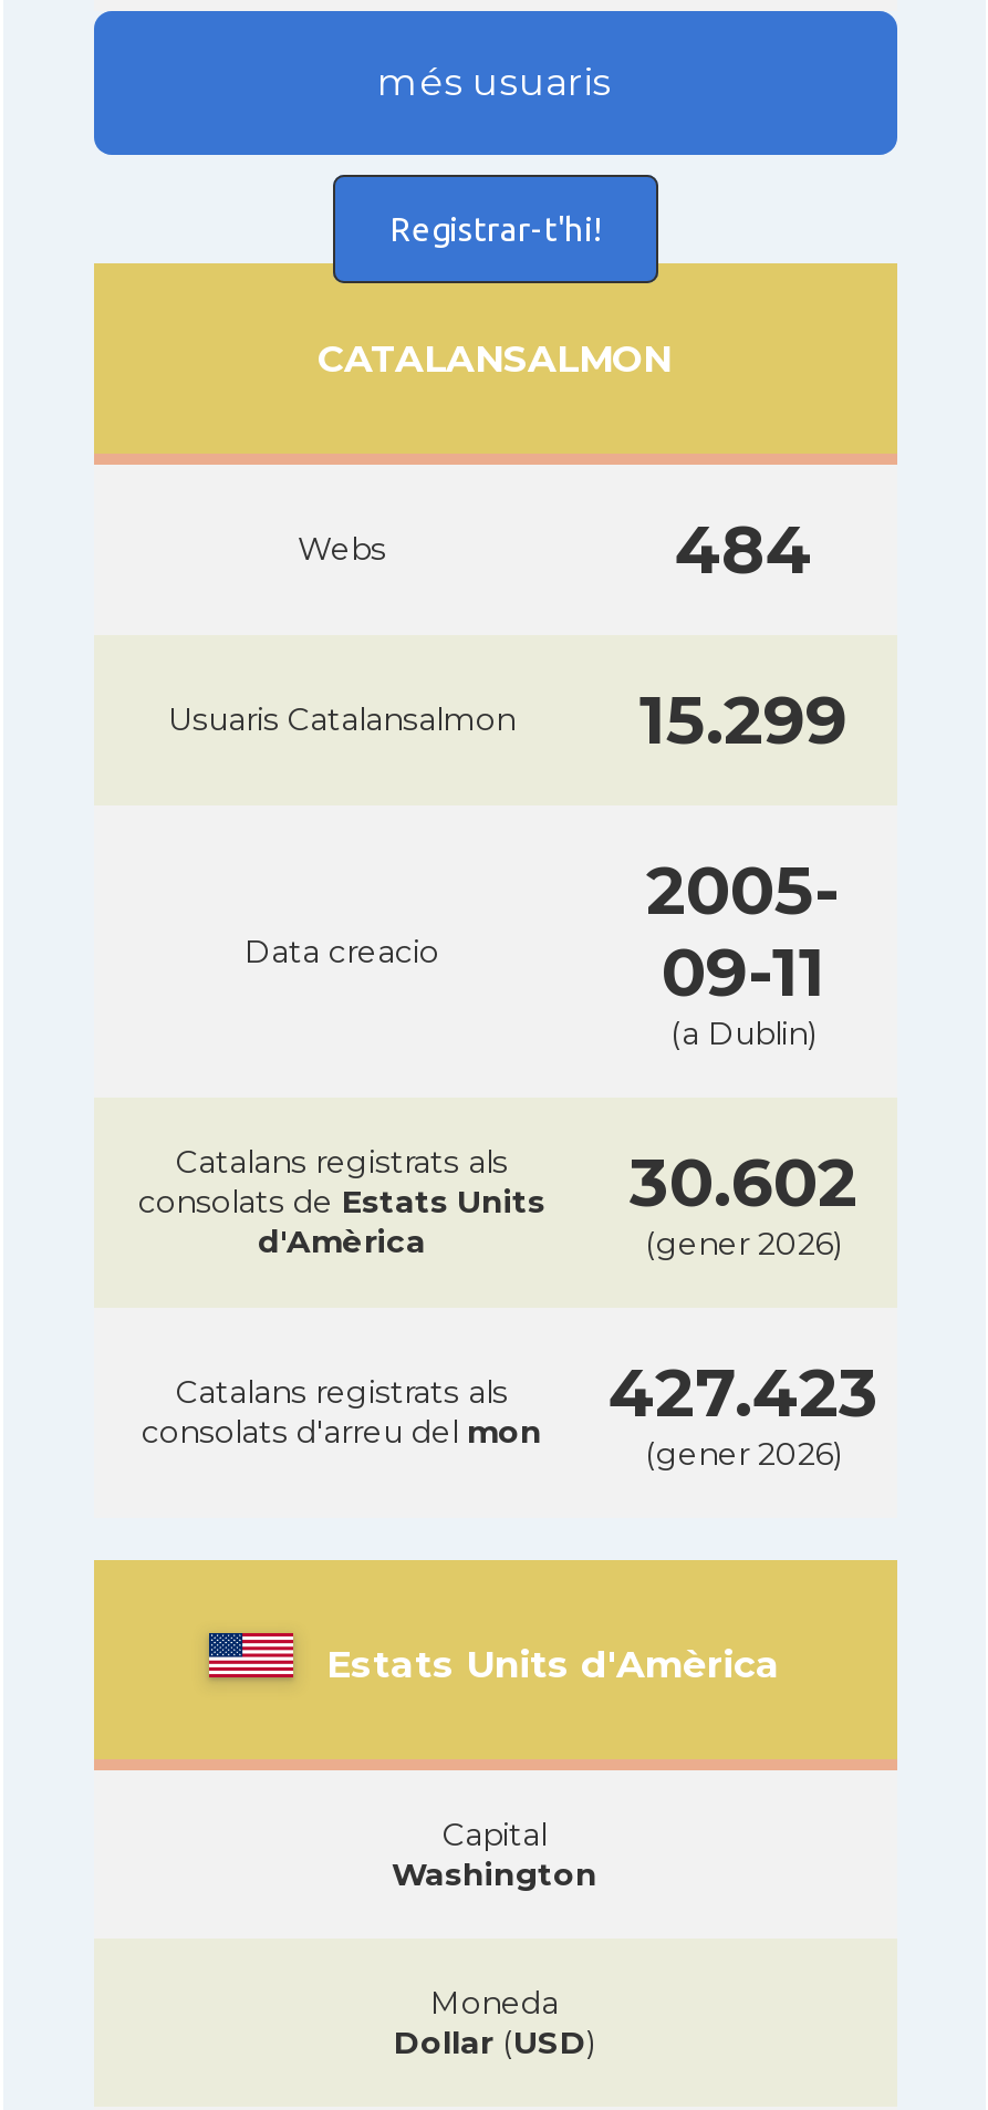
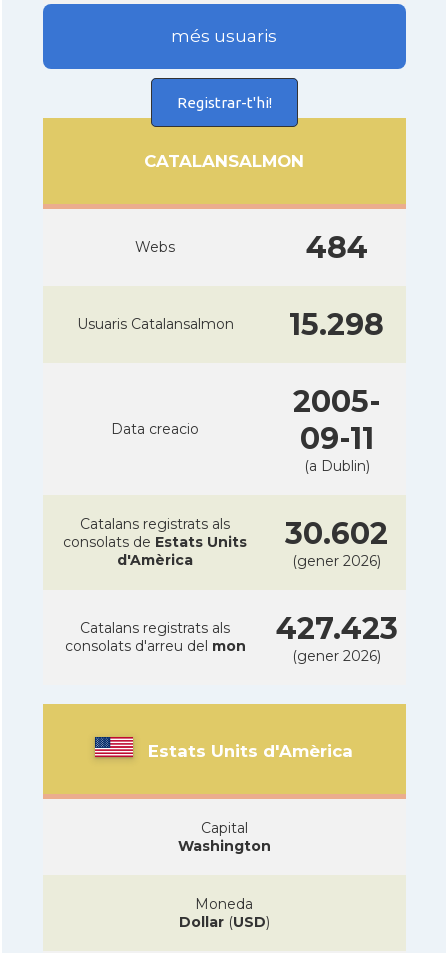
- 15.299
+ 15.298
